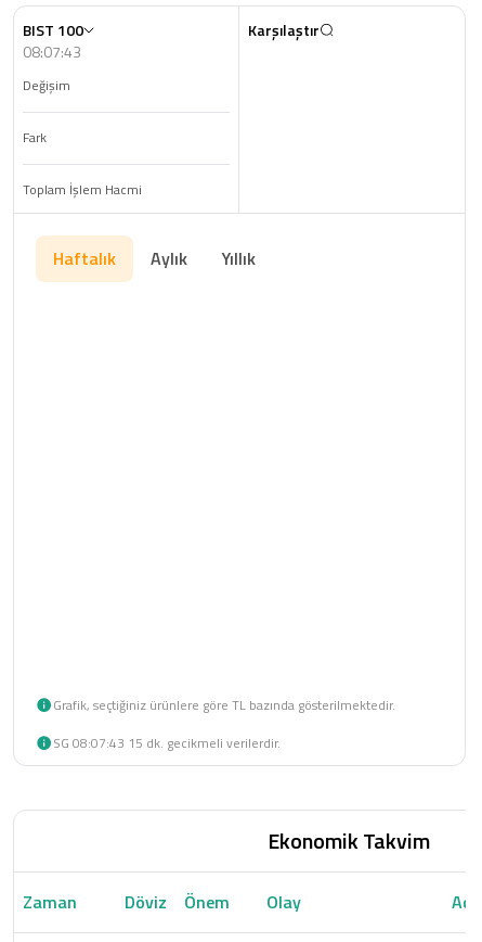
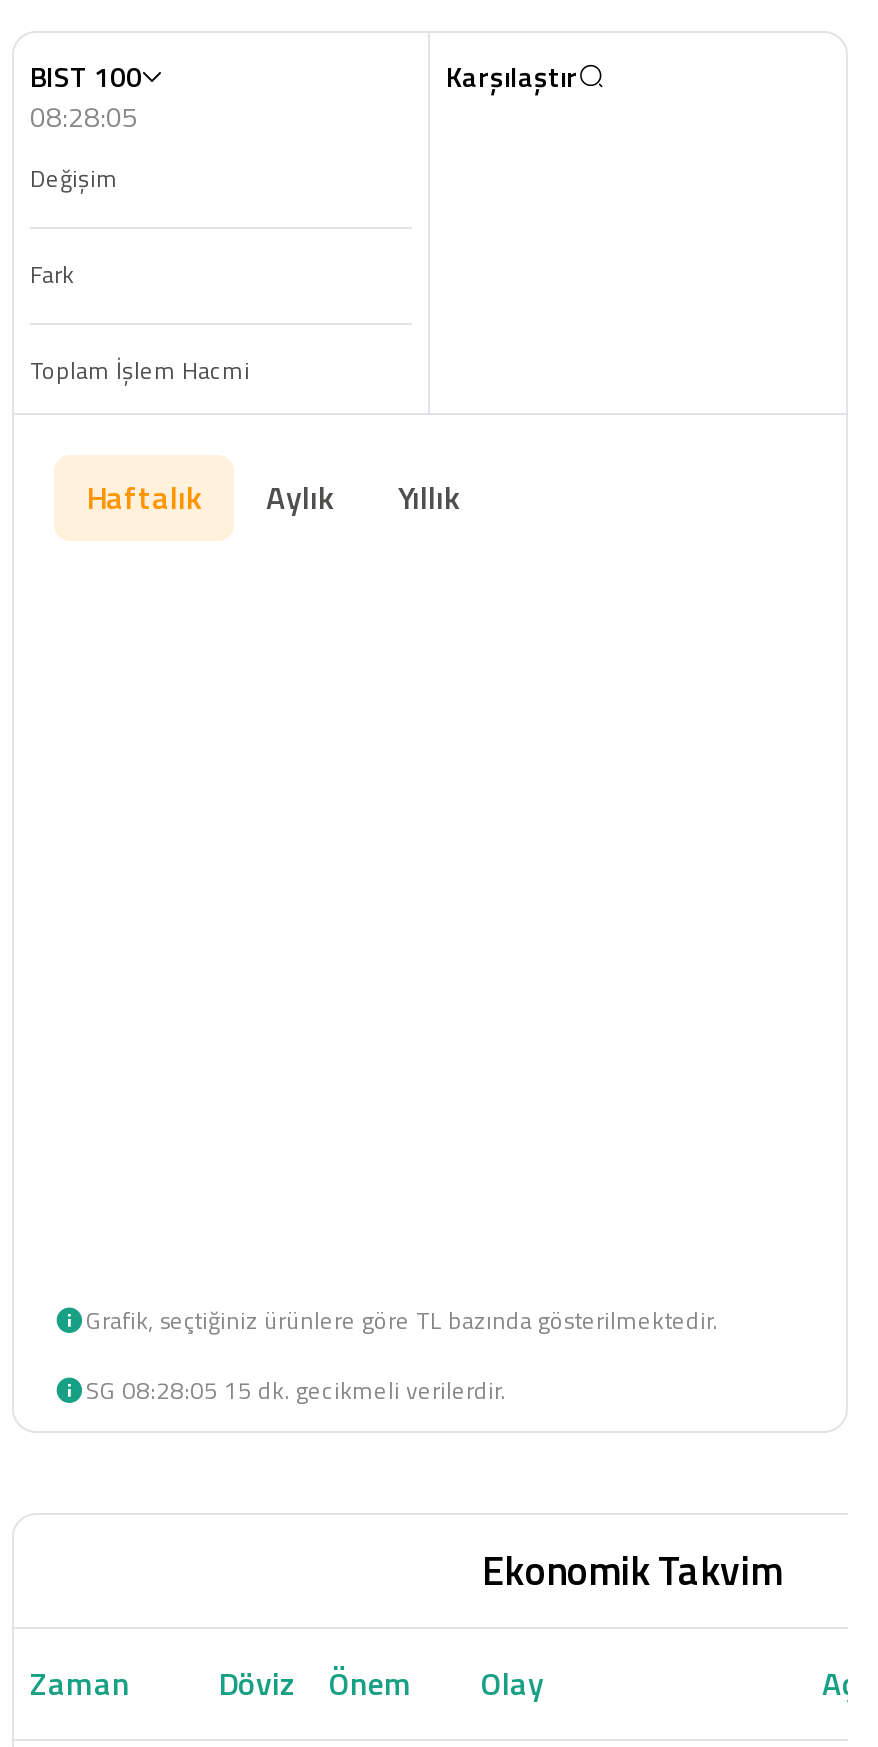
- 08:07:43
+ 08:28:05

- SG 08:07:43 15 dk. gecikmeli verilerdir.
+ SG 08:28:05 15 dk. gecikmeli verilerdir.
